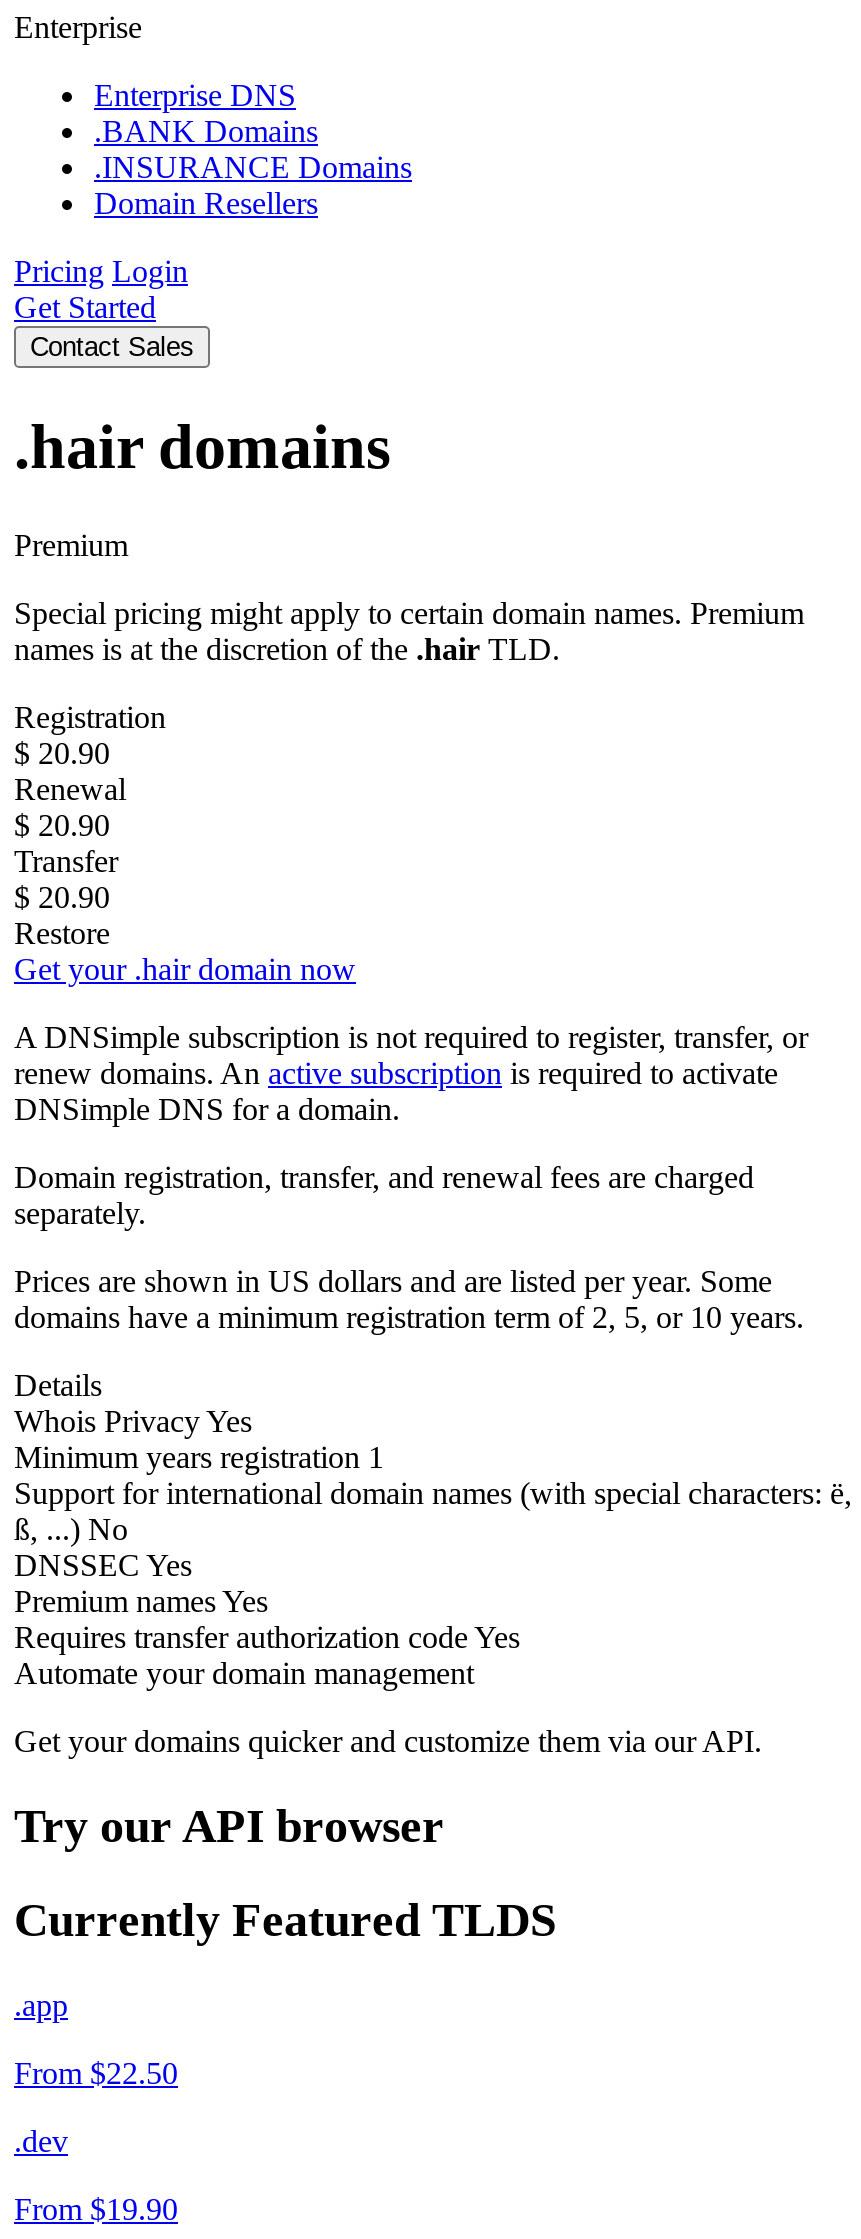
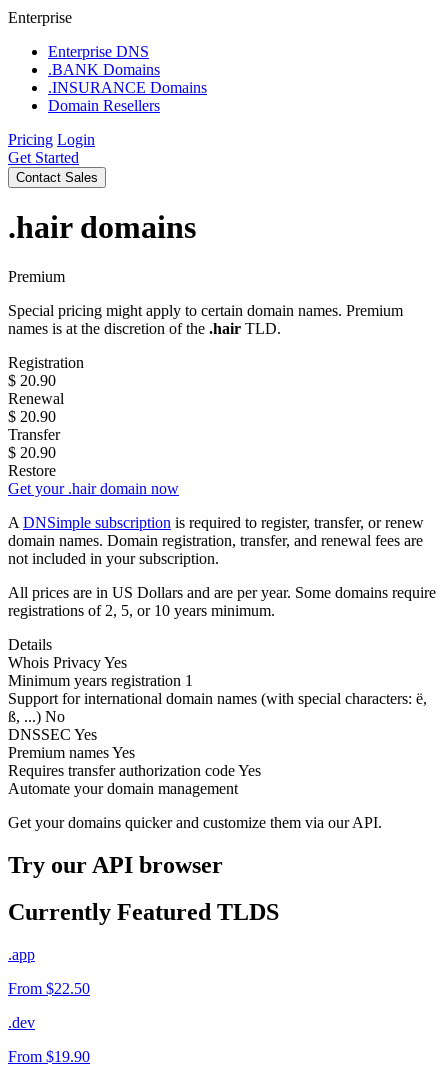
- A DNSimple subscription is not required to register, transfer, or
- renew domains. An active subscription is required to activate
- DNSimple DNS for a domain.
- Domain registration, transfer, and renewal fees are charged
- separately.
- Prices are shown in US dollars and are listed per year. Some
- domains have a minimum registration term of 2, 5, or 10 years.
+ A DNSimple subscription is required to register, transfer, or renew
+ domain names. Domain registration, transfer, and renewal fees are
+ not included in your subscription.
+ All prices are in US Dollars and are per year. Some domains require
+ registrations of 2, 5, or 10 years minimum.
